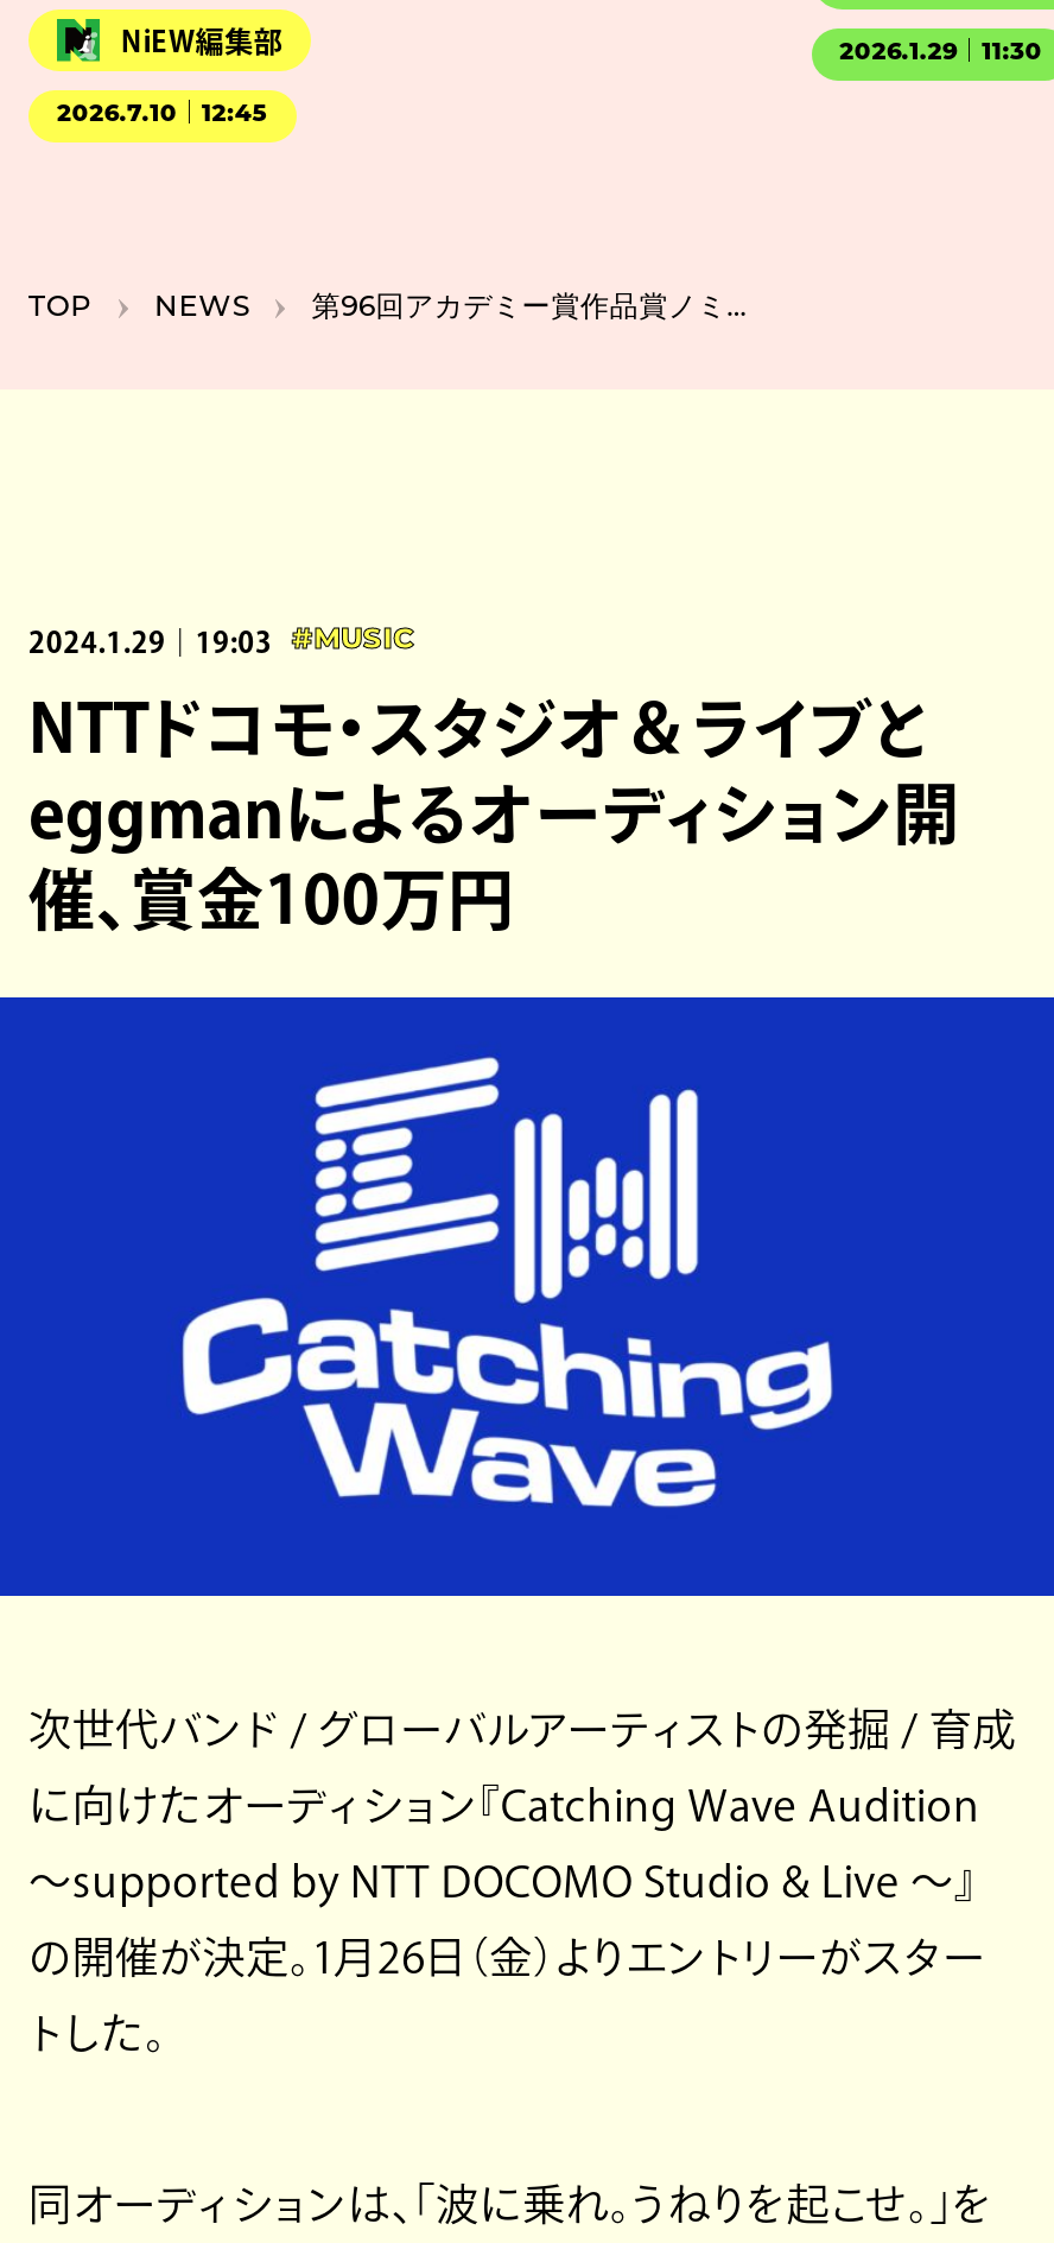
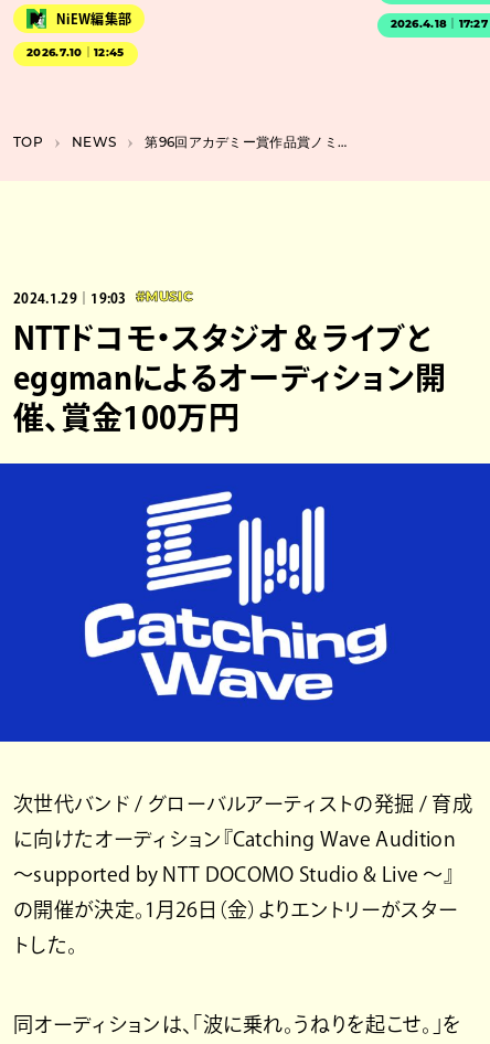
- 2026.1.29｜11:30
+ 2026.4.18｜17:27
